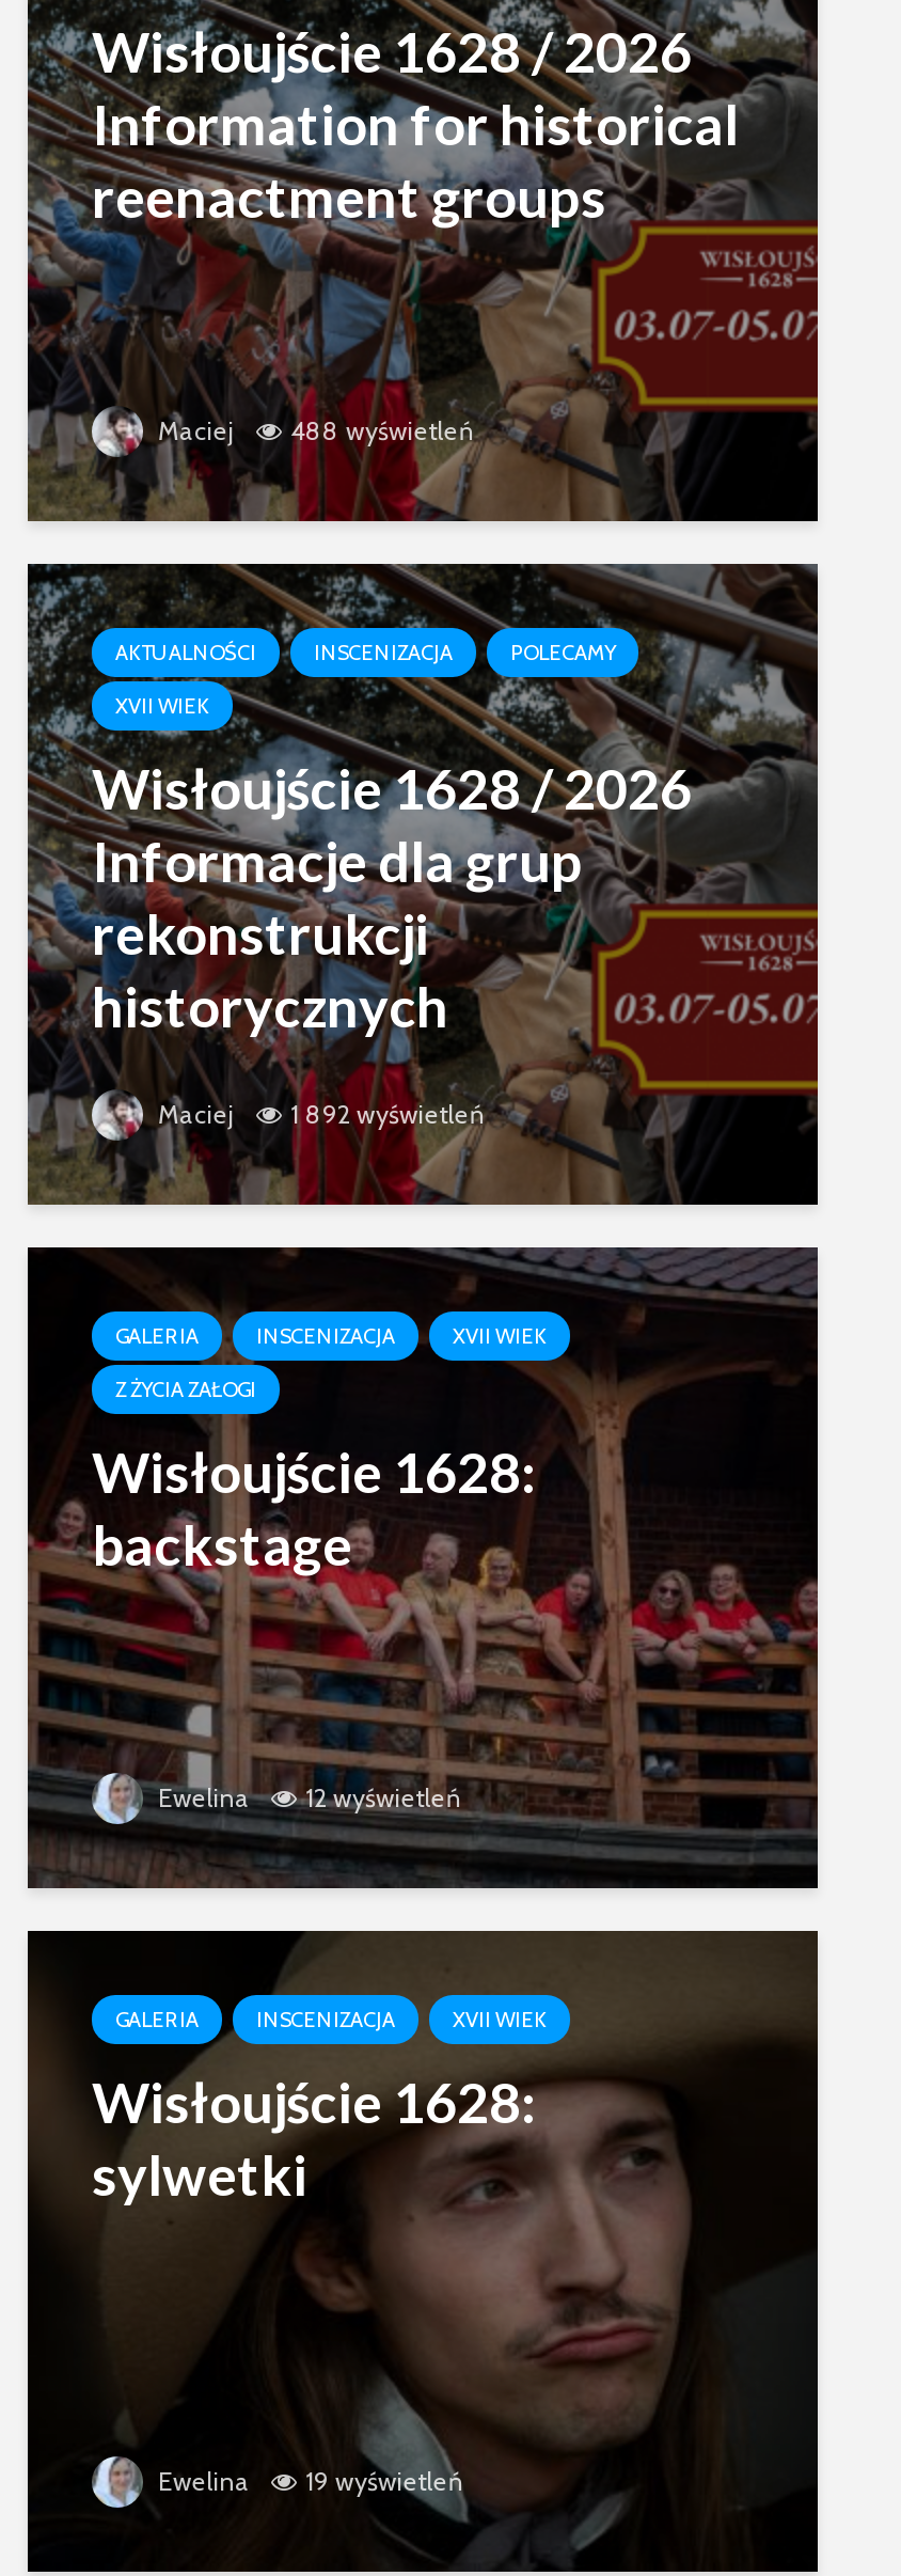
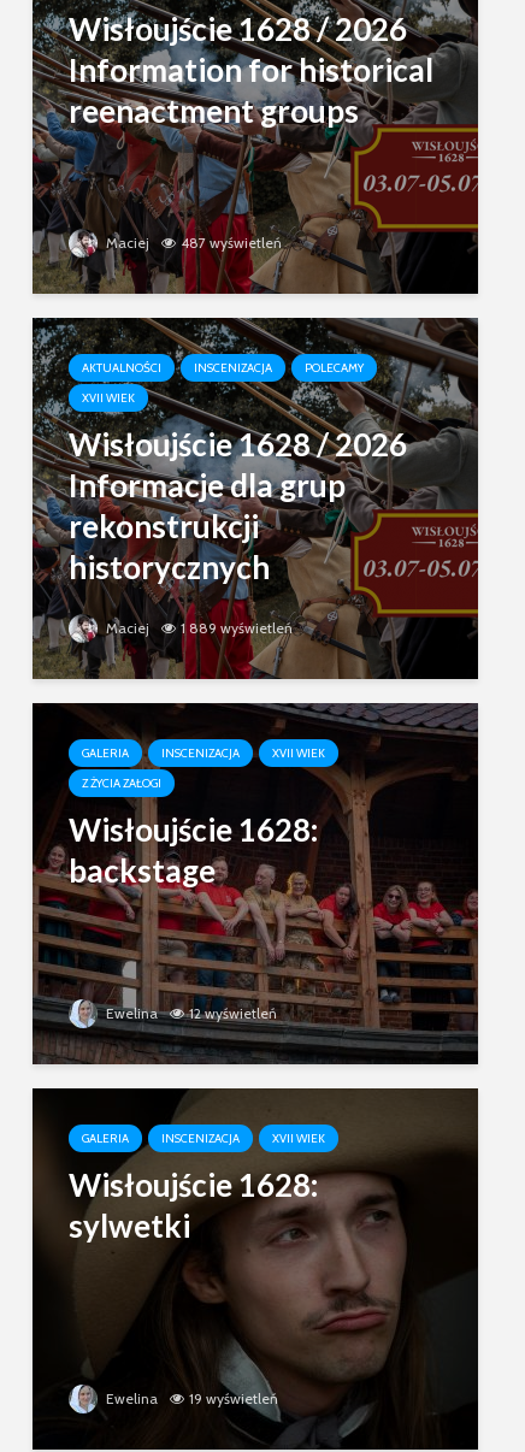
- Maciej 488 wyświetleń
+ Maciej 487 wyświetleń

- Maciej 1 892 wyświetleń
+ Maciej 1 889 wyświetleń
